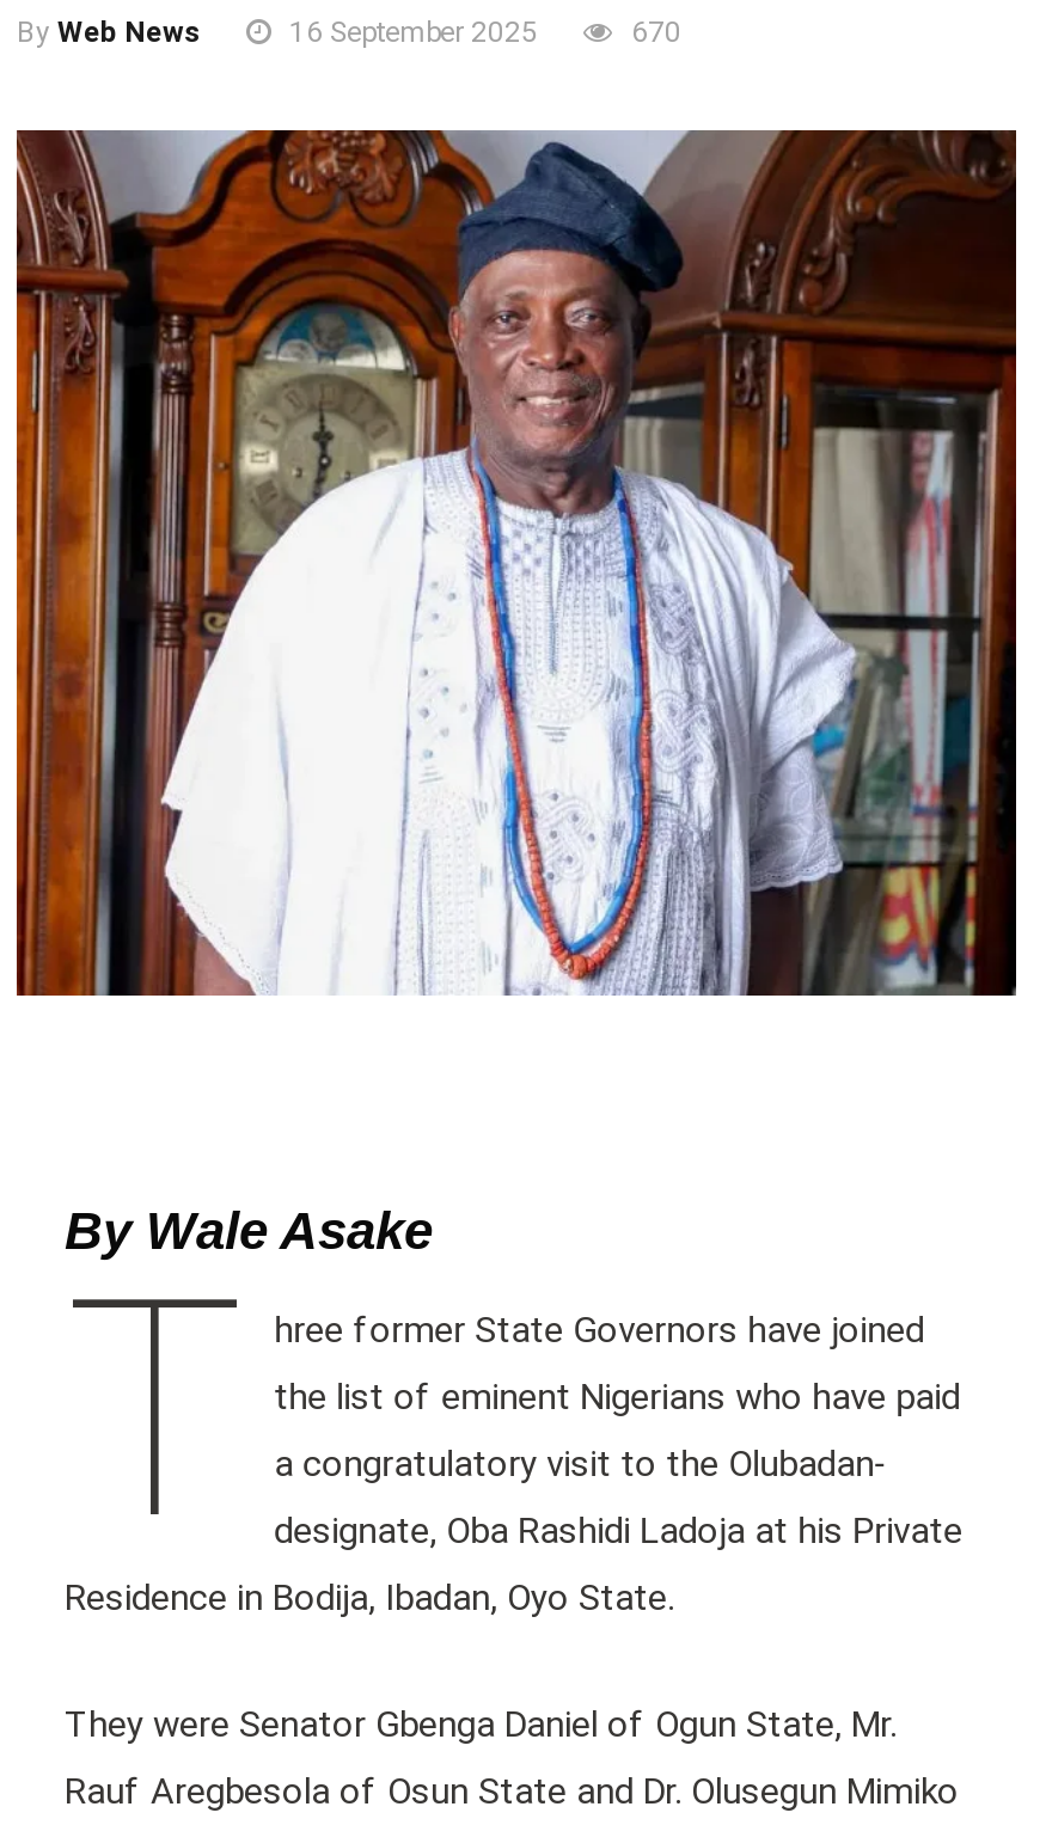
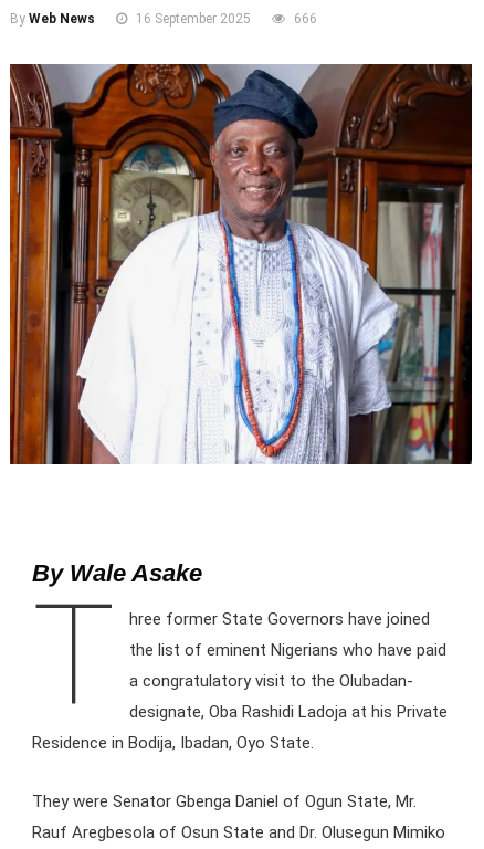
- 670
+ 666
